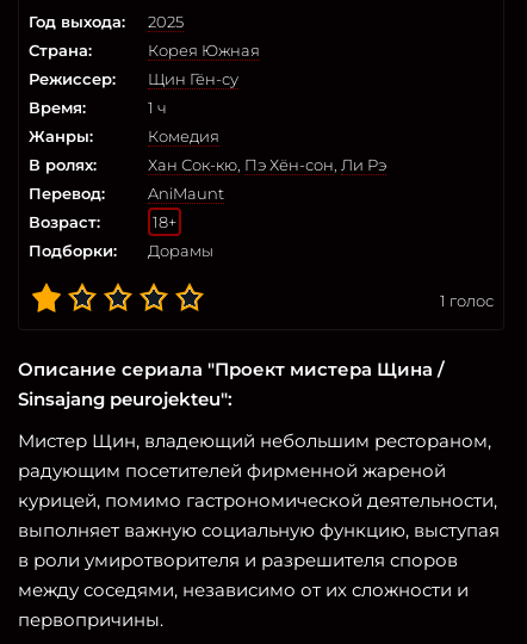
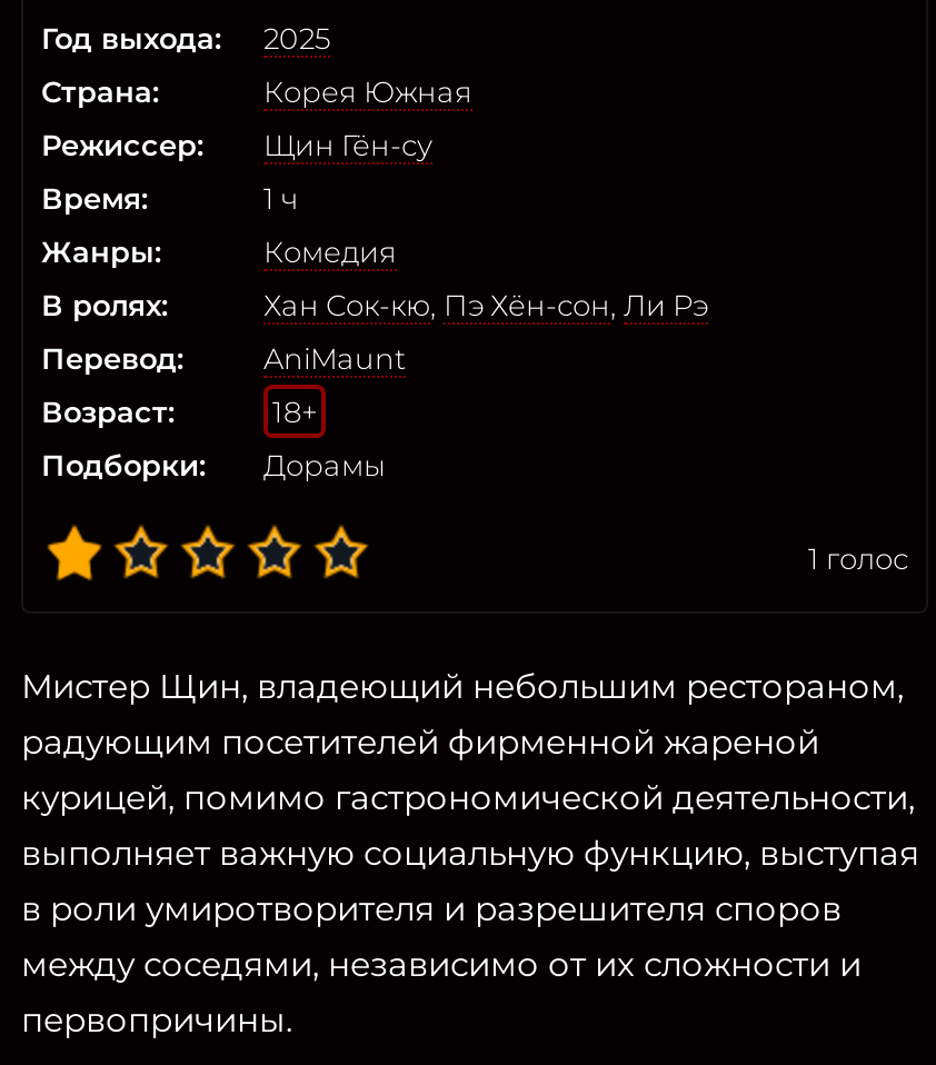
- Описание сериала "Проект мистера Щина /
- Sinsajang peurojekteu":
